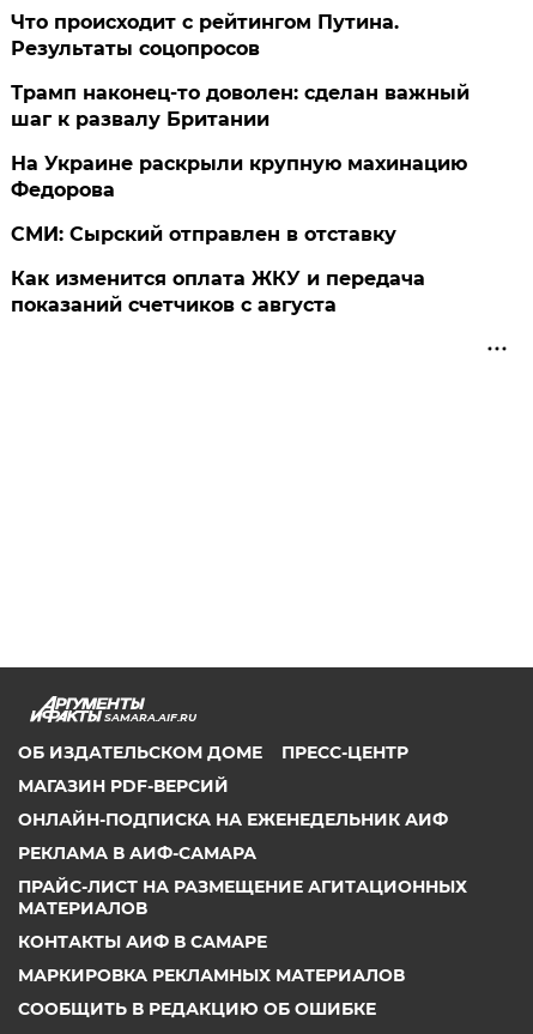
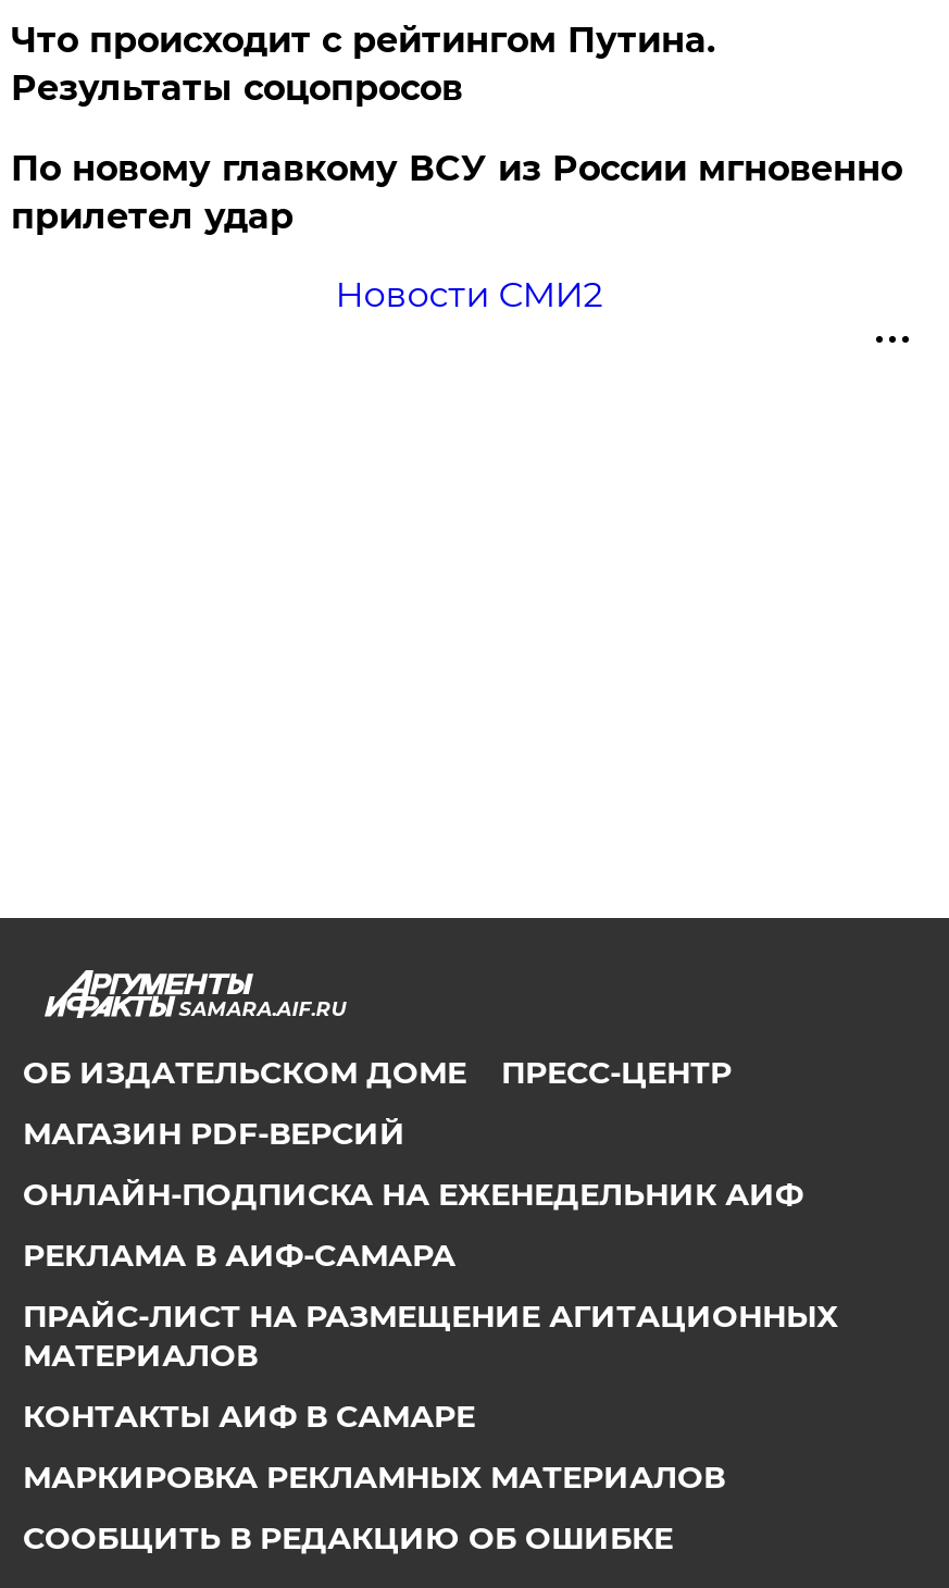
- Трамп наконец-то доволен: сделан важный
- шаг к развалу Британии
- На Украине раскрыли крупную махинацию
- Федорова
- СМИ: Сырский отправлен в отставку
- Как изменится оплата ЖКУ и передача
- показаний счетчиков с августа
+ По новому главкому ВСУ из России мгновенно
+ прилетел удар
+ Новости СМИ2
